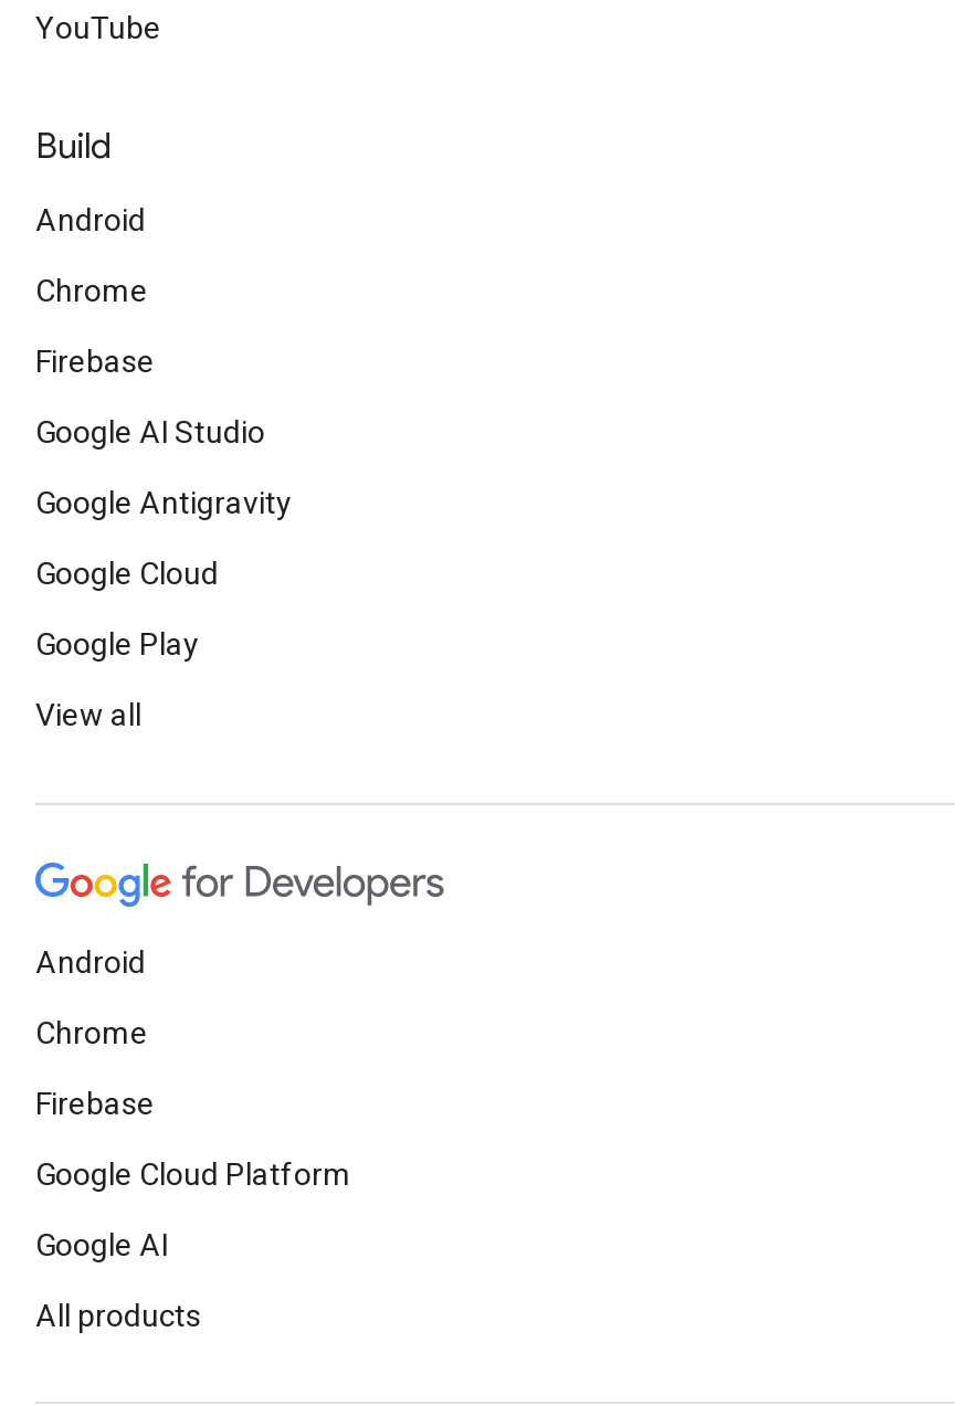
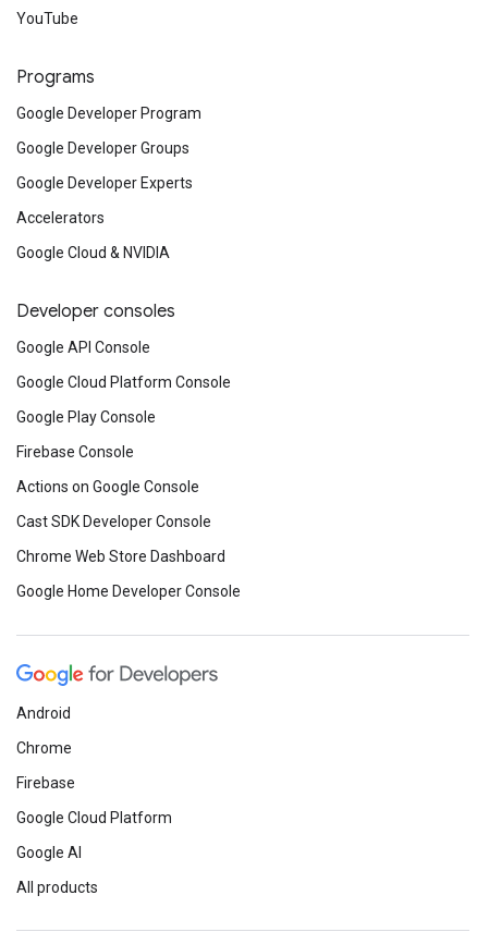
- Build
- Android
- Chrome
- Firebase
- Google AI Studio
- Google Antigravity
- Google Cloud
- Google Play
- View all
+ Programs
+ Google Developer Program
+ Google Developer Groups
+ Google Developer Experts
+ Accelerators
+ Google Cloud & NVIDIA
+ Developer consoles
+ Google API Console
+ Google Cloud Platform Console
+ Google Play Console
+ Firebase Console
+ Actions on Google Console
+ Cast SDK Developer Console
+ Chrome Web Store Dashboard
+ Google Home Developer Console
